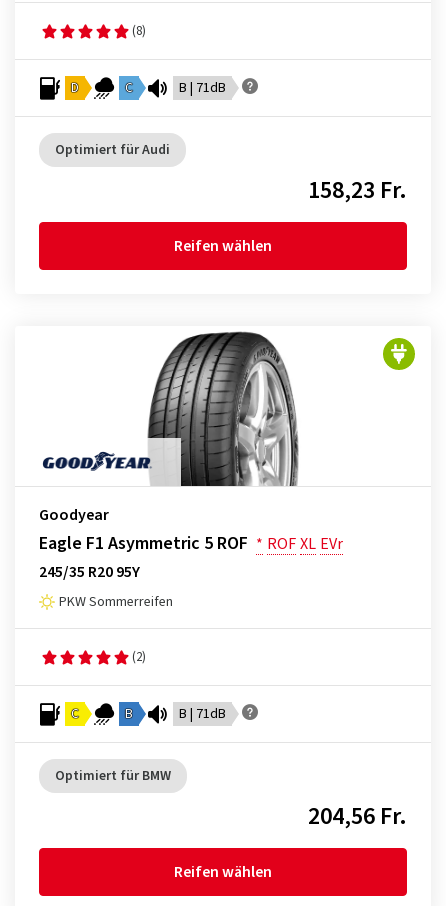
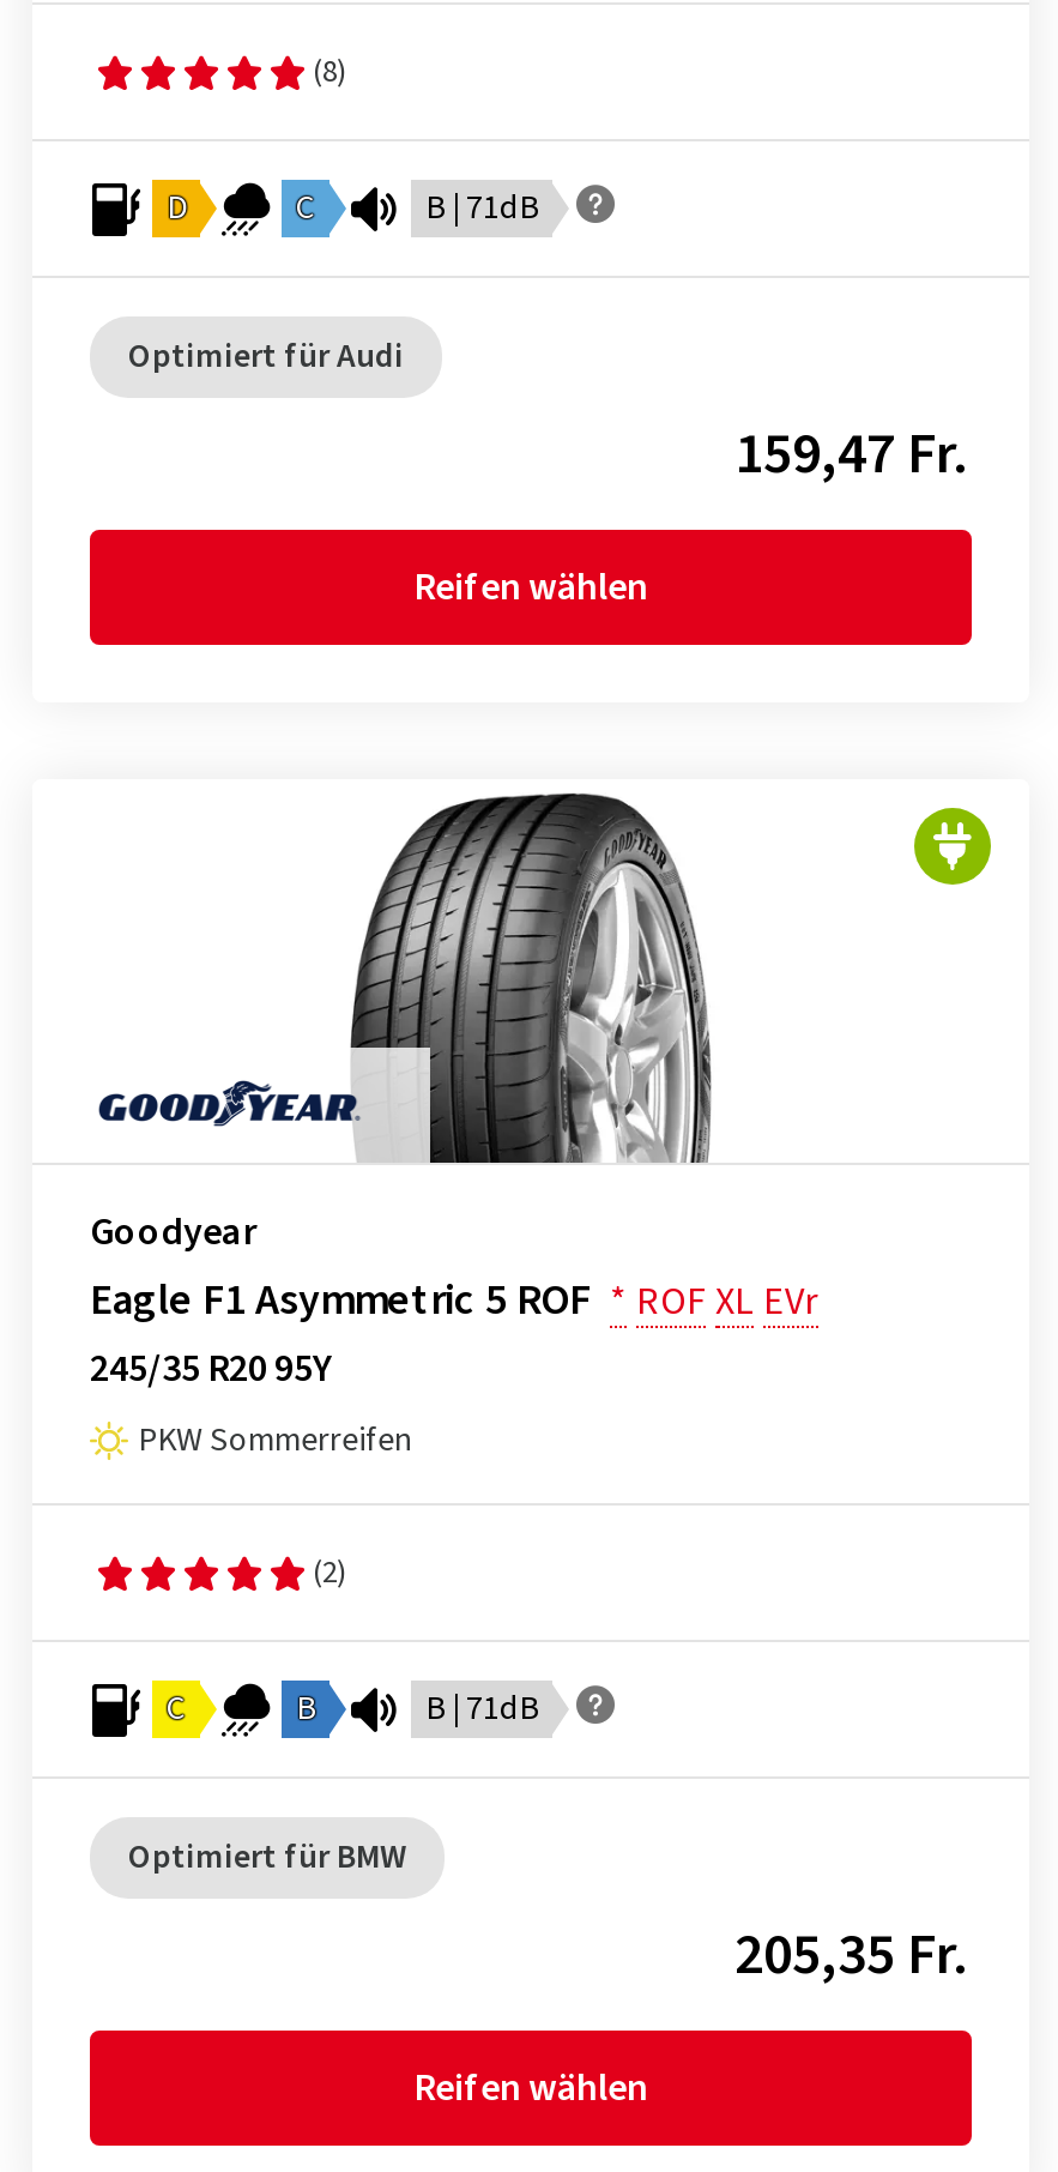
- 158,23 Fr.
+ 159,47 Fr.

- 204,56 Fr.
+ 205,35 Fr.
